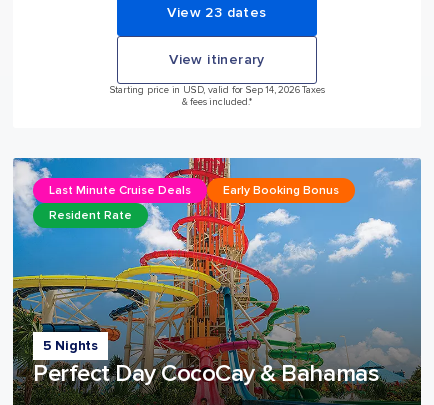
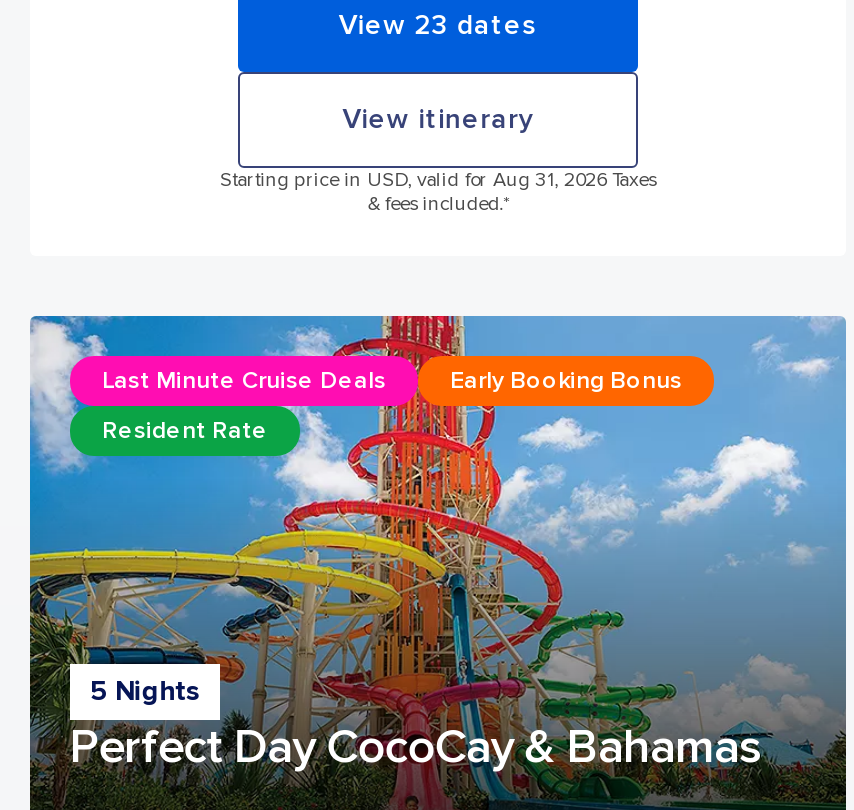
- Starting price in USD, valid for Sep 14, 2026 Taxes
+ Starting price in USD, valid for Aug 31, 2026 Taxes
